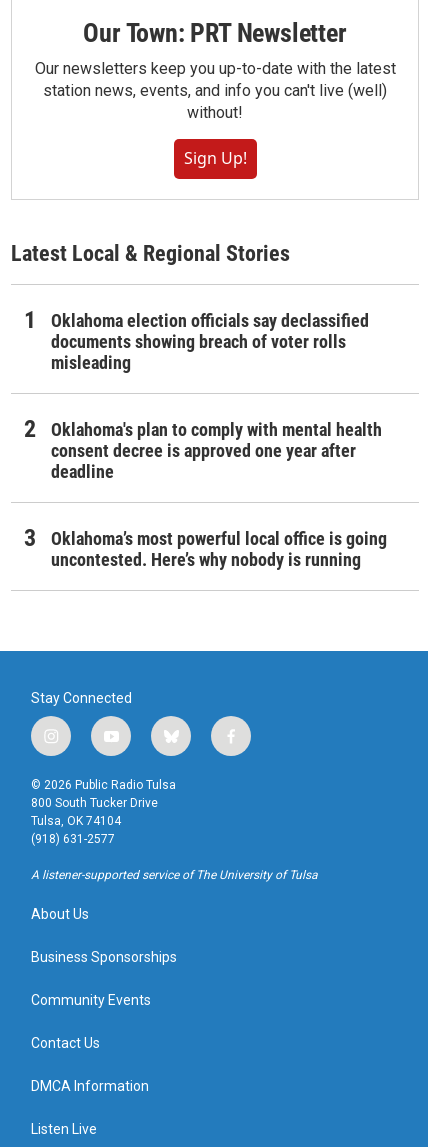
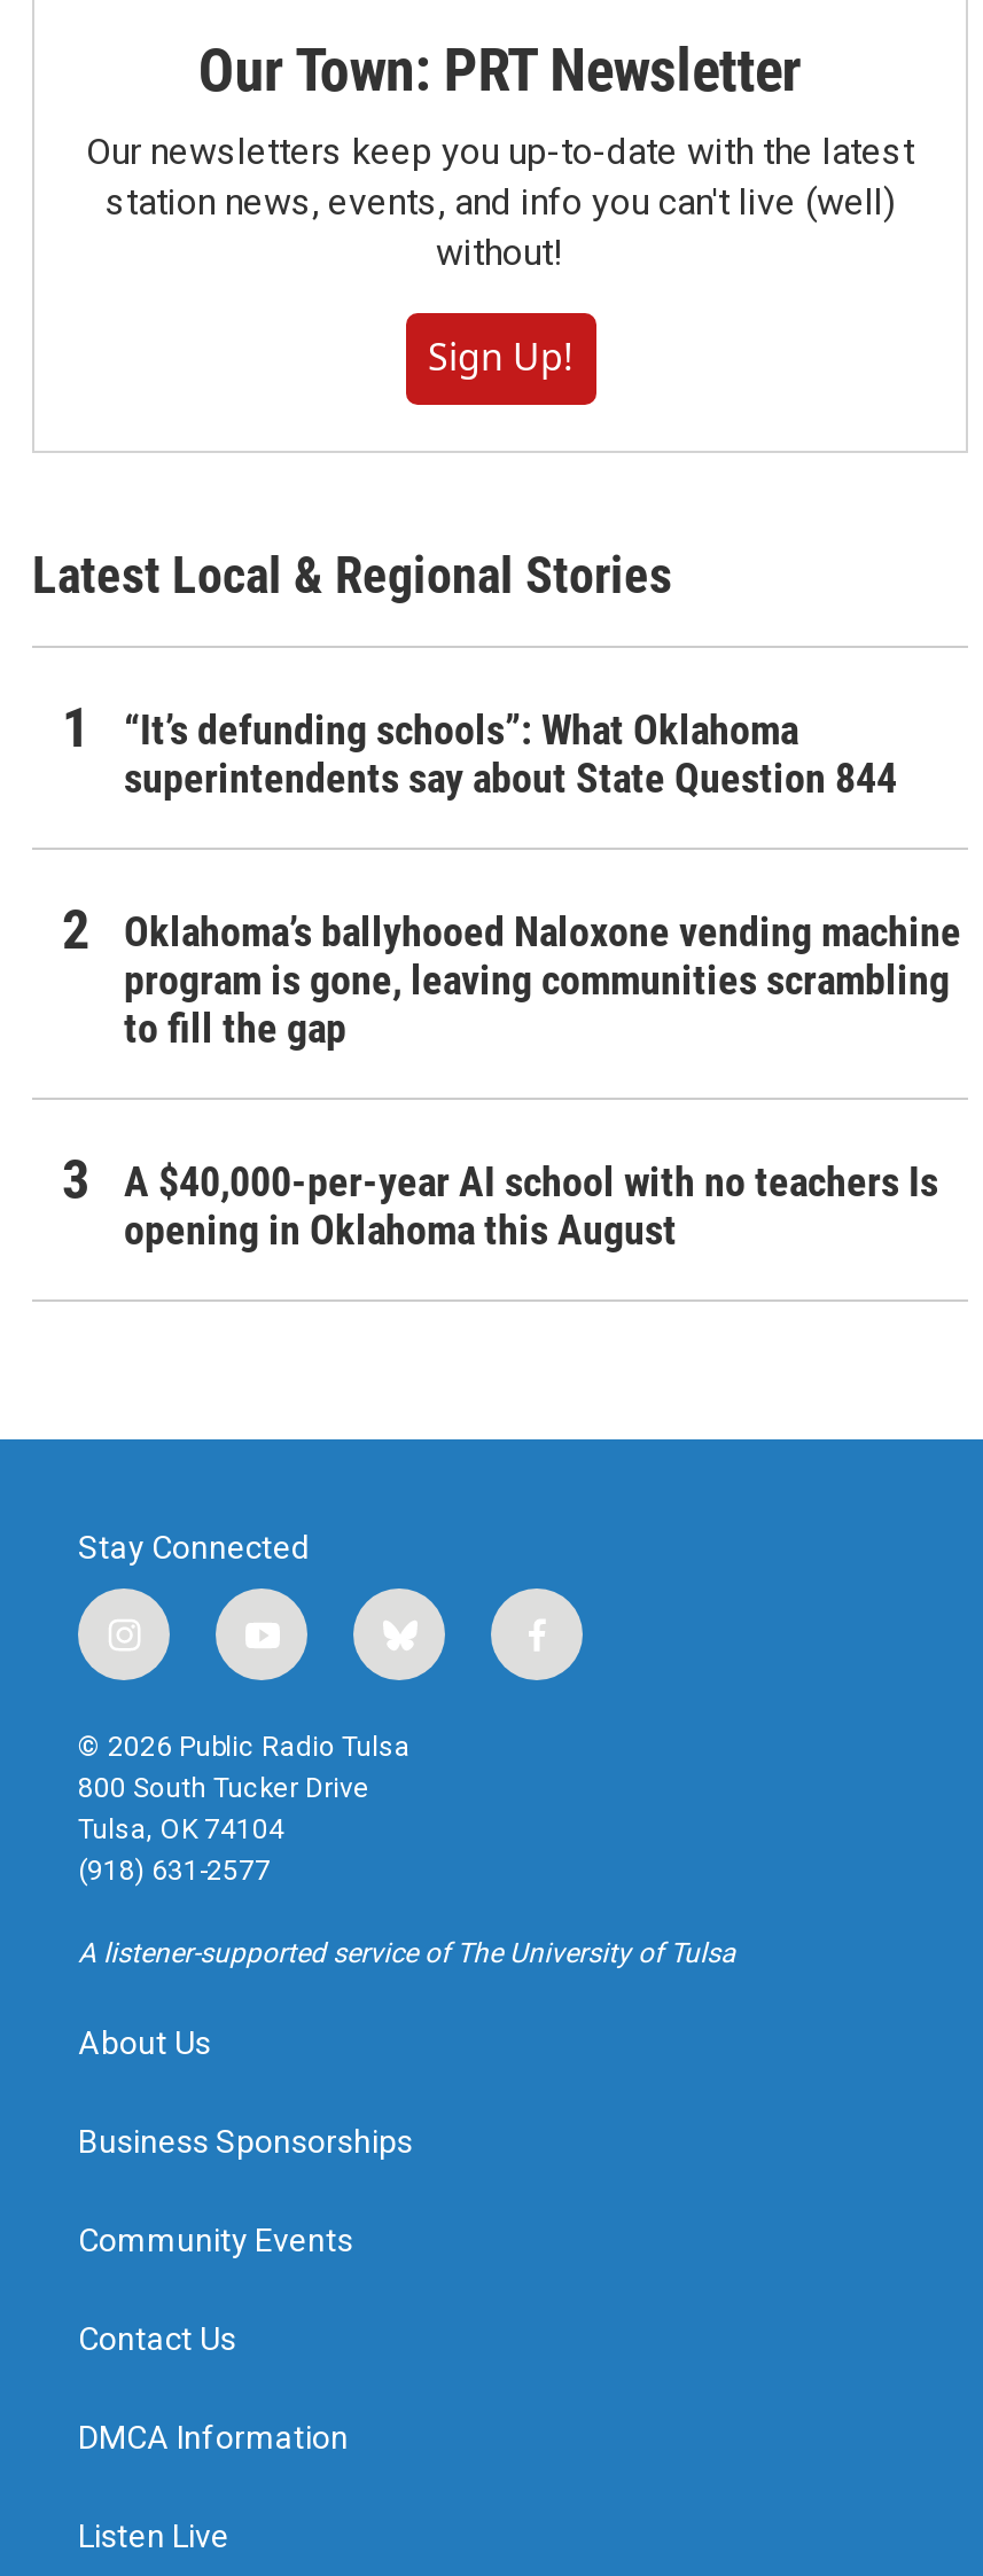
- Oklahoma election officials say declassified
- documents showing breach of voter rolls
- misleading
+ “It’s defunding schools”: What Oklahoma
+ superintendents say about State Question 844

- Oklahoma's plan to comply with mental health
- consent decree is approved one year after
- deadline
+ Oklahoma’s ballyhooed Naloxone vending machine
+ program is gone, leaving communities scrambling
+ to fill the gap

- Oklahoma’s most powerful local office is going
- uncontested. Here’s why nobody is running
+ A $40,000-per-year AI school with no teachers Is
+ opening in Oklahoma this August
